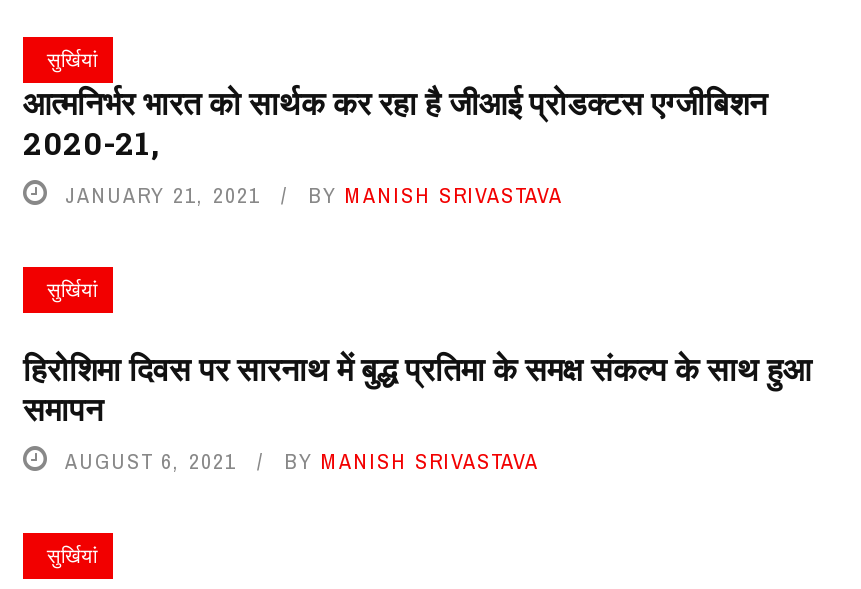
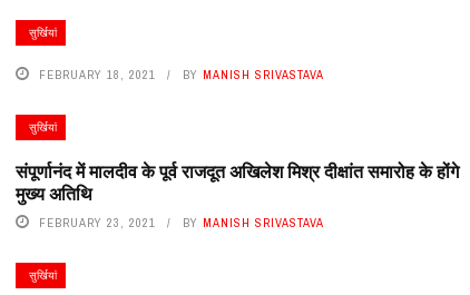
- आत्मनिर्भर भारत को सार्थक कर रहा है जीआई प्रोडक्टस एग्जीबिशन
- 2020-21,
- JANUARY 21, 2021
+ FEBRUARY 18, 2021

- हिरोशिमा दिवस पर सारनाथ में बुद्ध प्रतिमा के समक्ष संकल्प के साथ हुआ
- समापन
- AUGUST 6, 2021
+ संपूर्णानंद में मालदीव के पूर्व राजदूत अखिलेश मिश्र दीक्षांत समारोह के होंगे
+ मुख्य अतिथि
+ FEBRUARY 23, 2021
